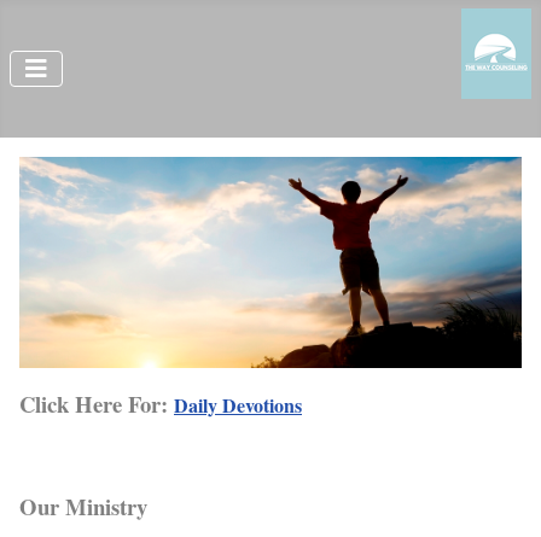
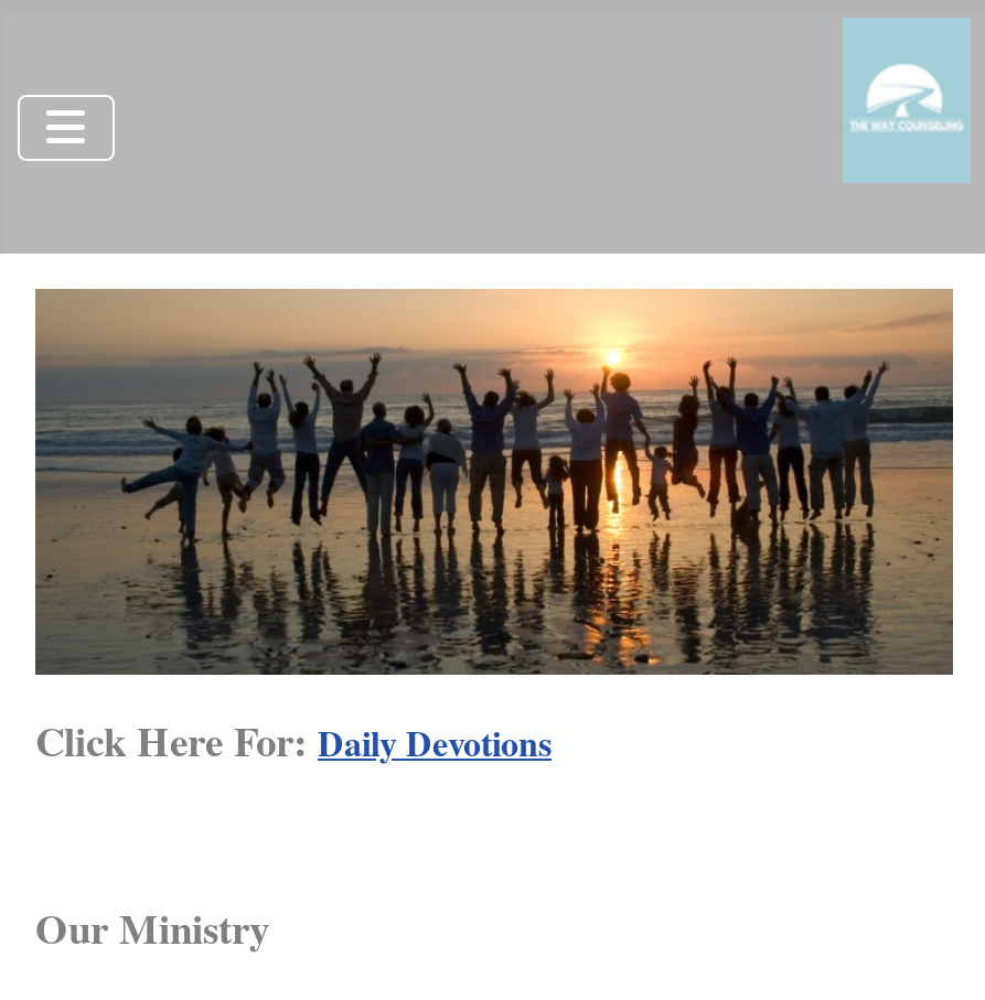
- [image]
+ [image]
